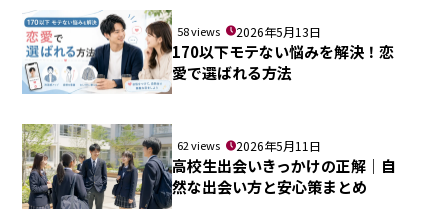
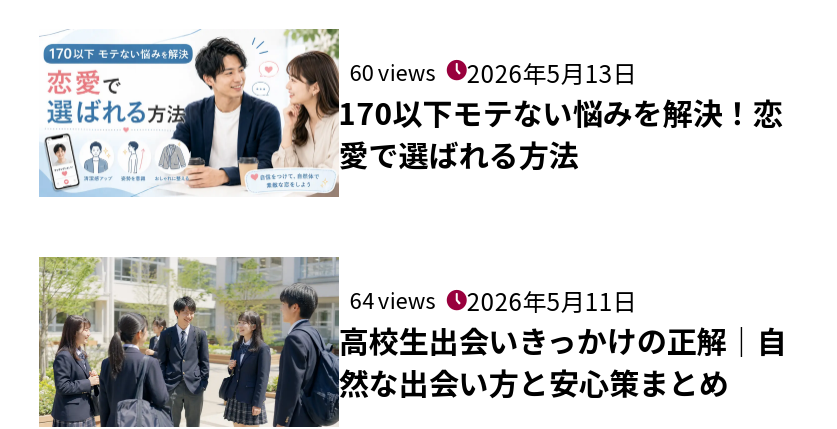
- 58 views 2026年5月13日
+ 60 views 2026年5月13日

- 62 views 2026年5月11日
+ 64 views 2026年5月11日
